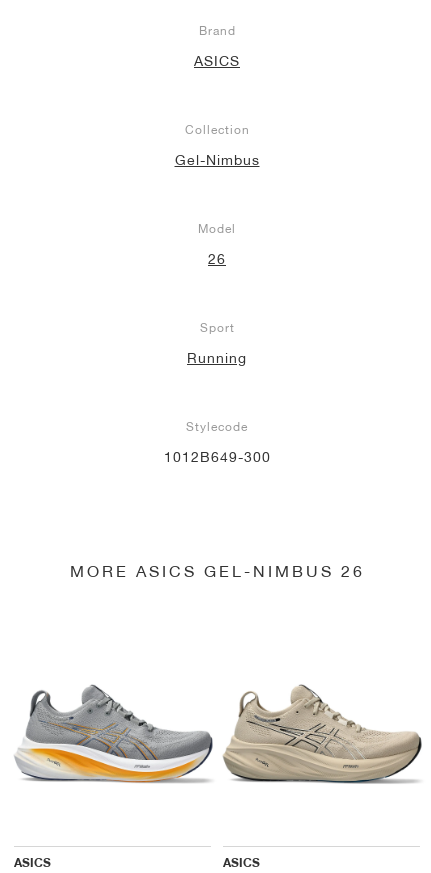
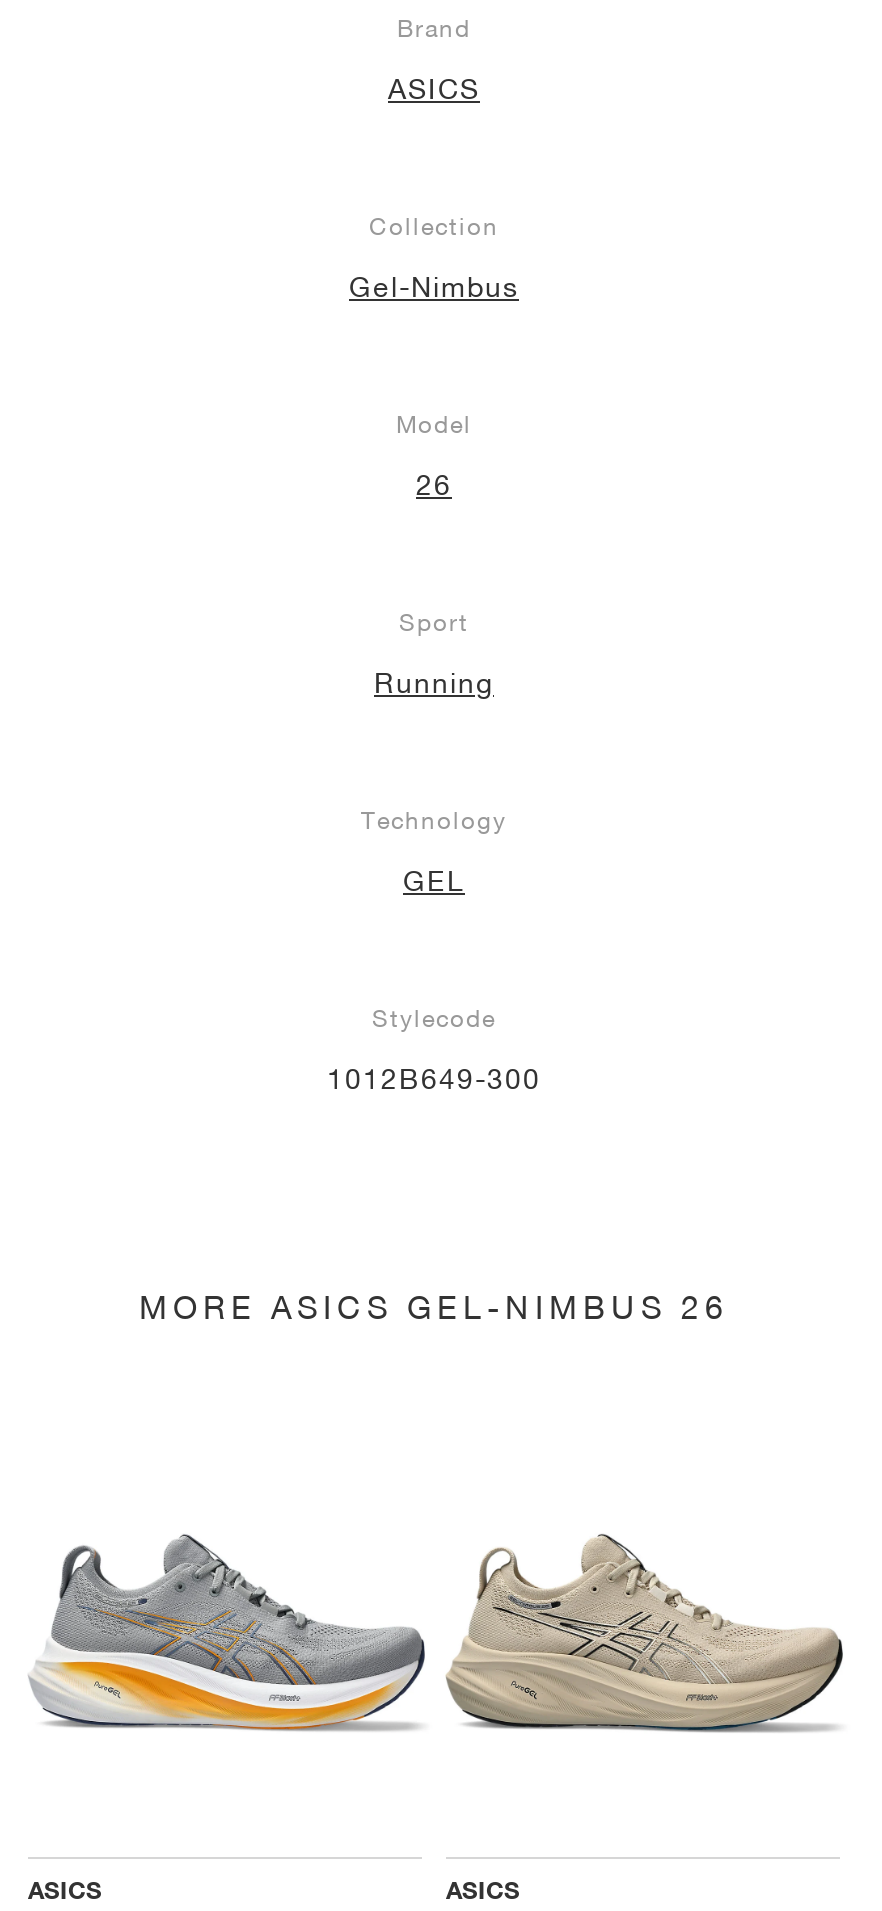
+ Technology
+ GEL
